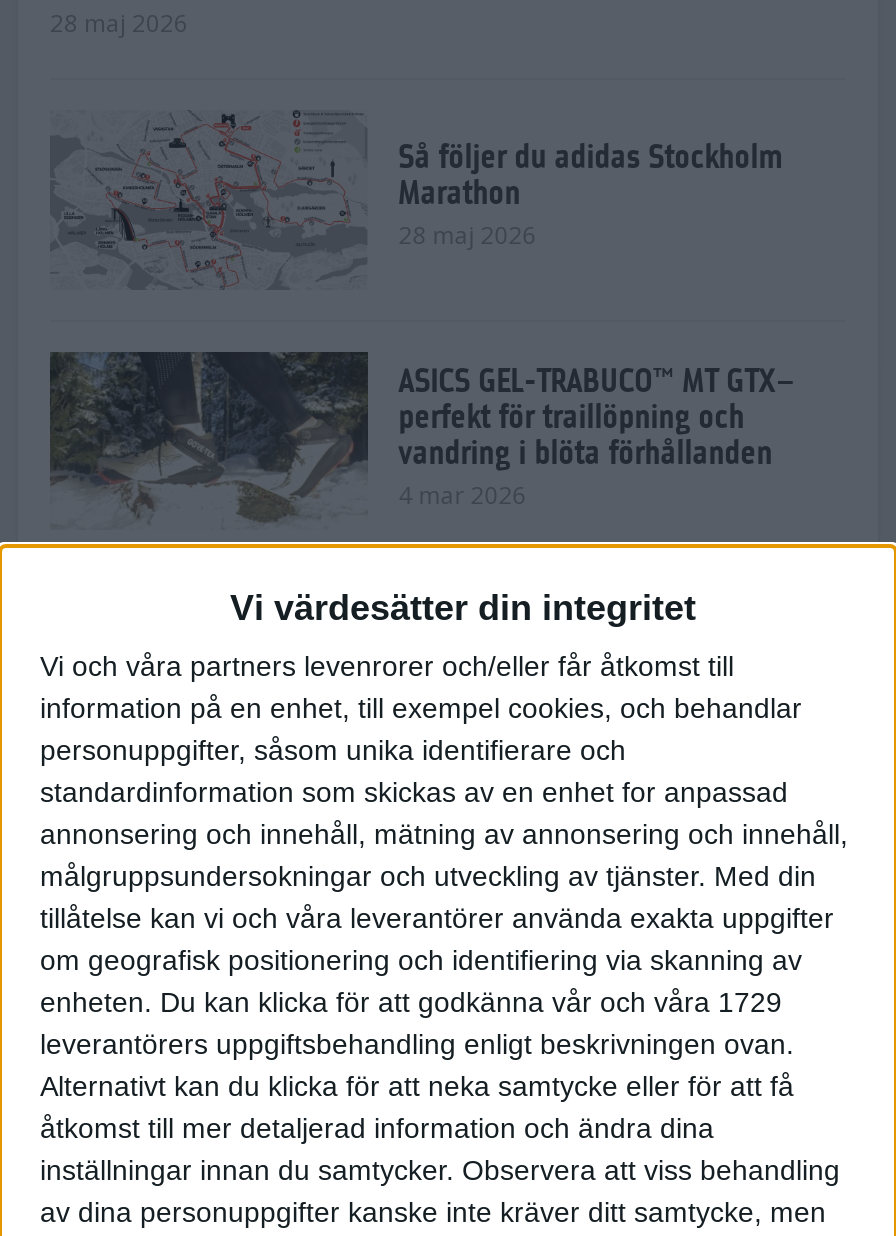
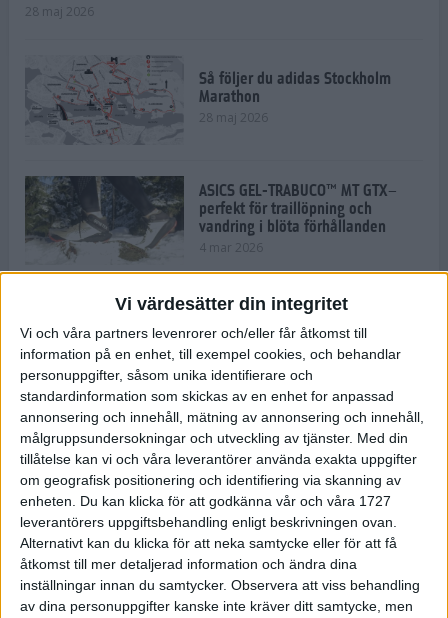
- enheten. Du kan klicka för att godkänna vår och våra 1729
+ enheten. Du kan klicka för att godkänna vår och våra 1727
